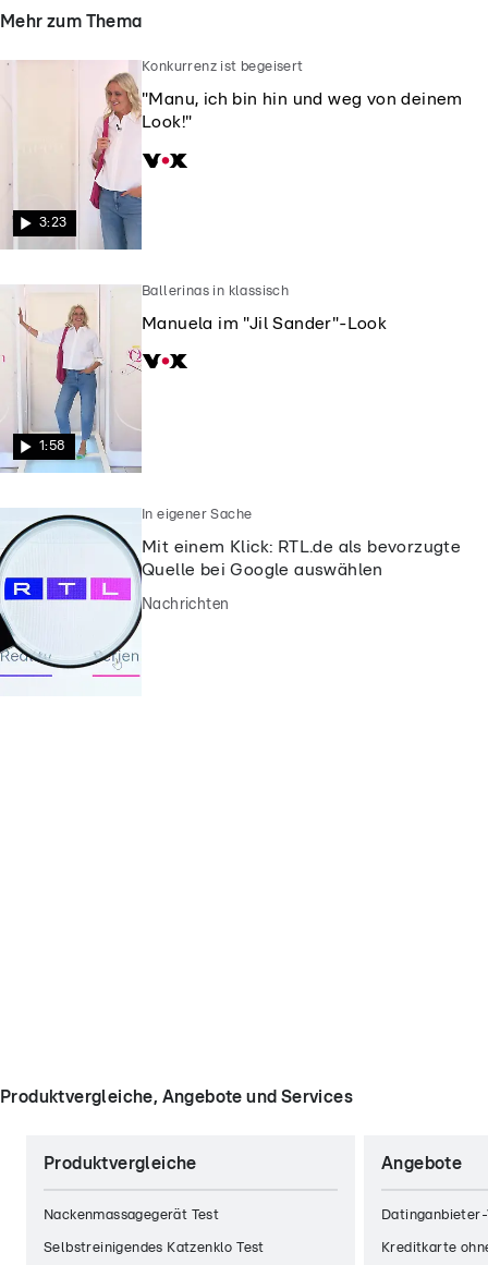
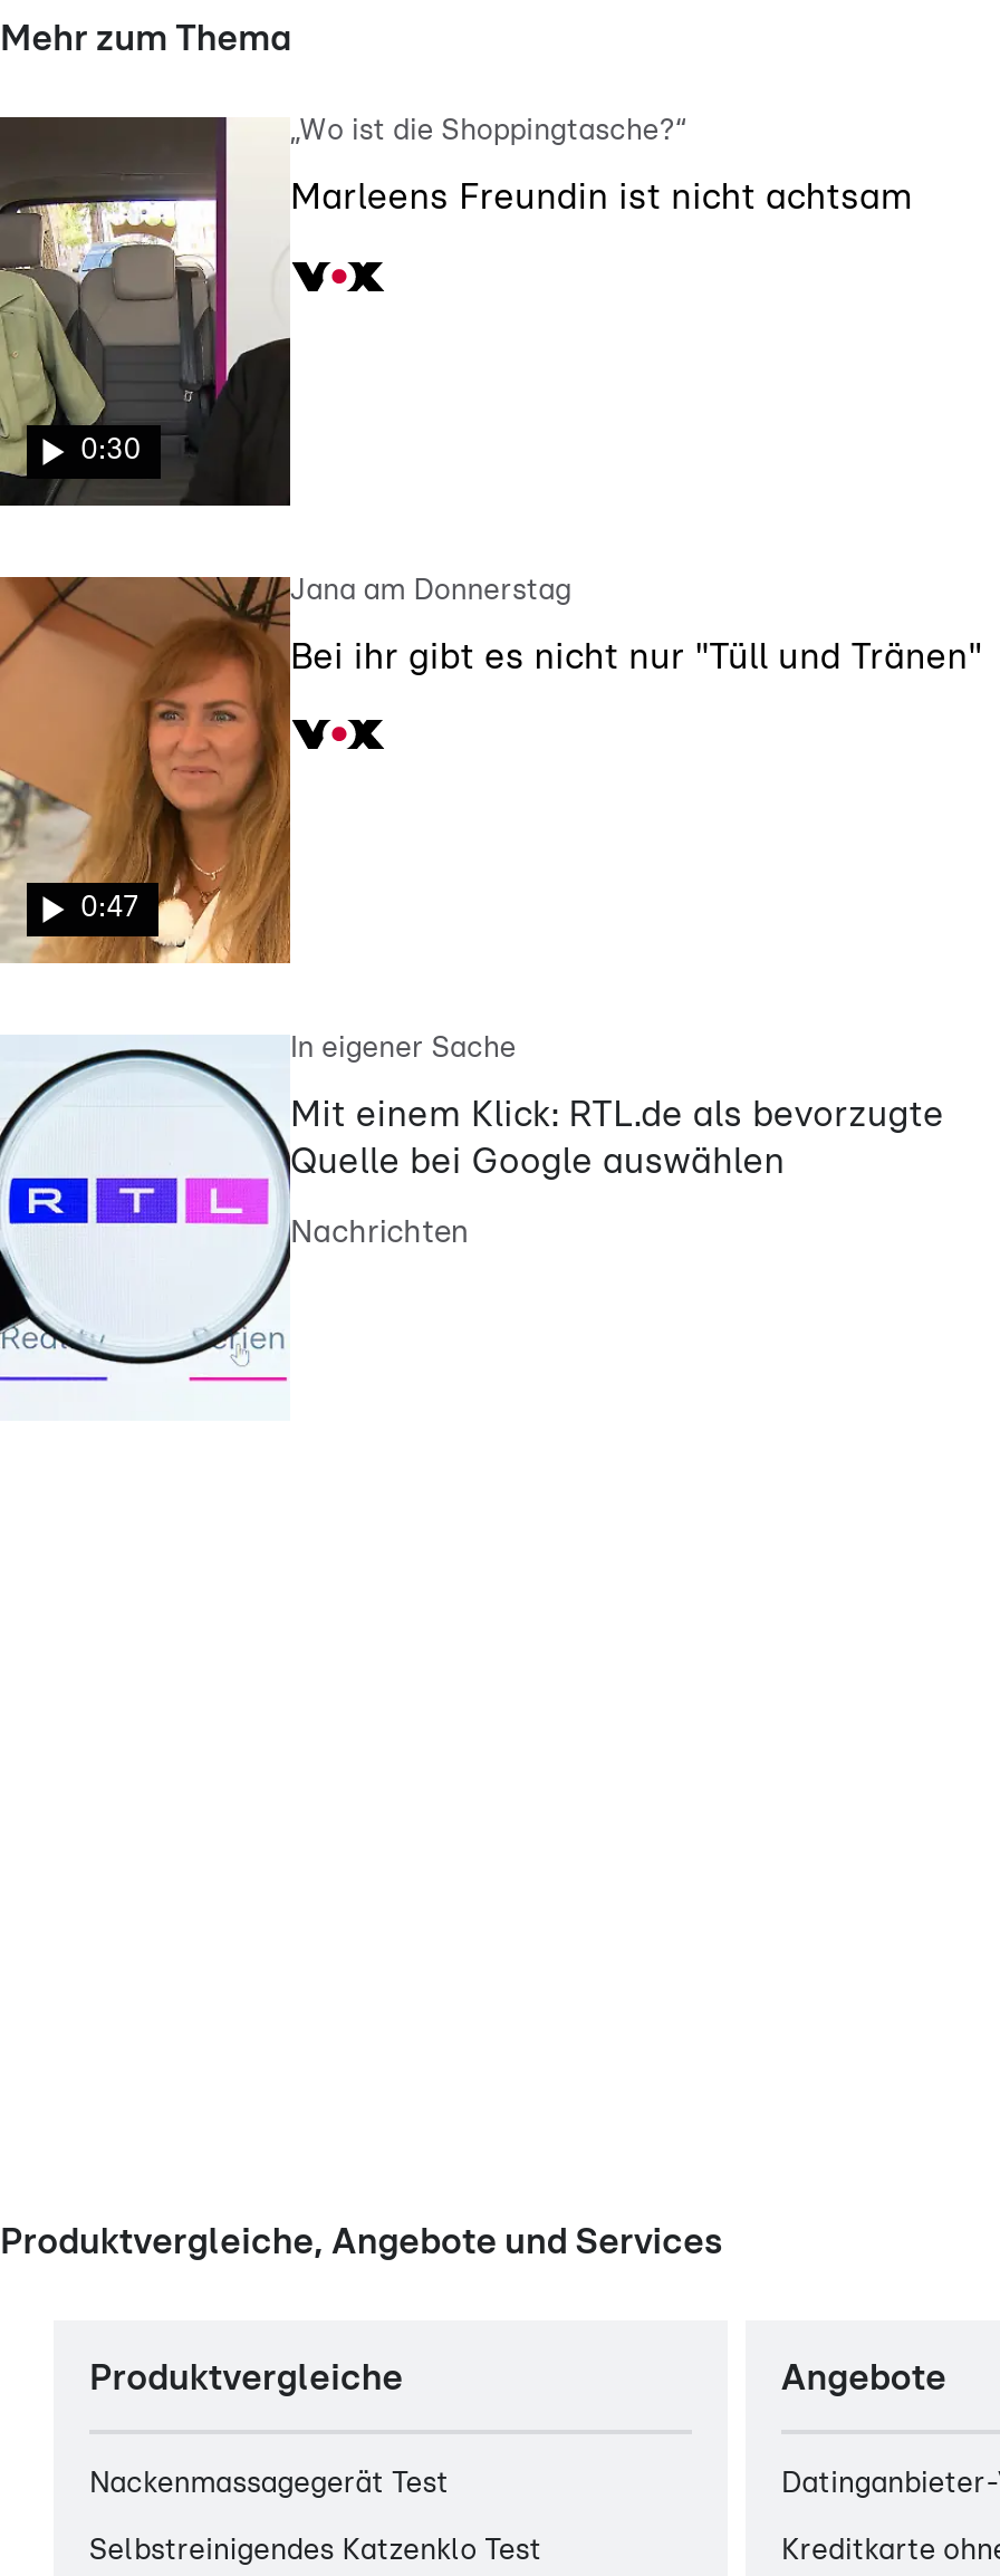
- [image]
- 3:23
+ [image]
+ 0:30

- Konkurrenz ist begeisert
+ „Wo ist die Shoppingtasche?“

- "Manu, ich bin hin und weg von deinem
- Look!"
+ Marleens Freundin ist nicht achtsam

- [image]
- 1:58
+ [image]
+ 0:47

- Ballerinas in klassisch
+ Jana am Donnerstag

- Manuela im "Jil Sander"-Look
+ Bei ihr gibt es nicht nur "Tüll und Tränen"
